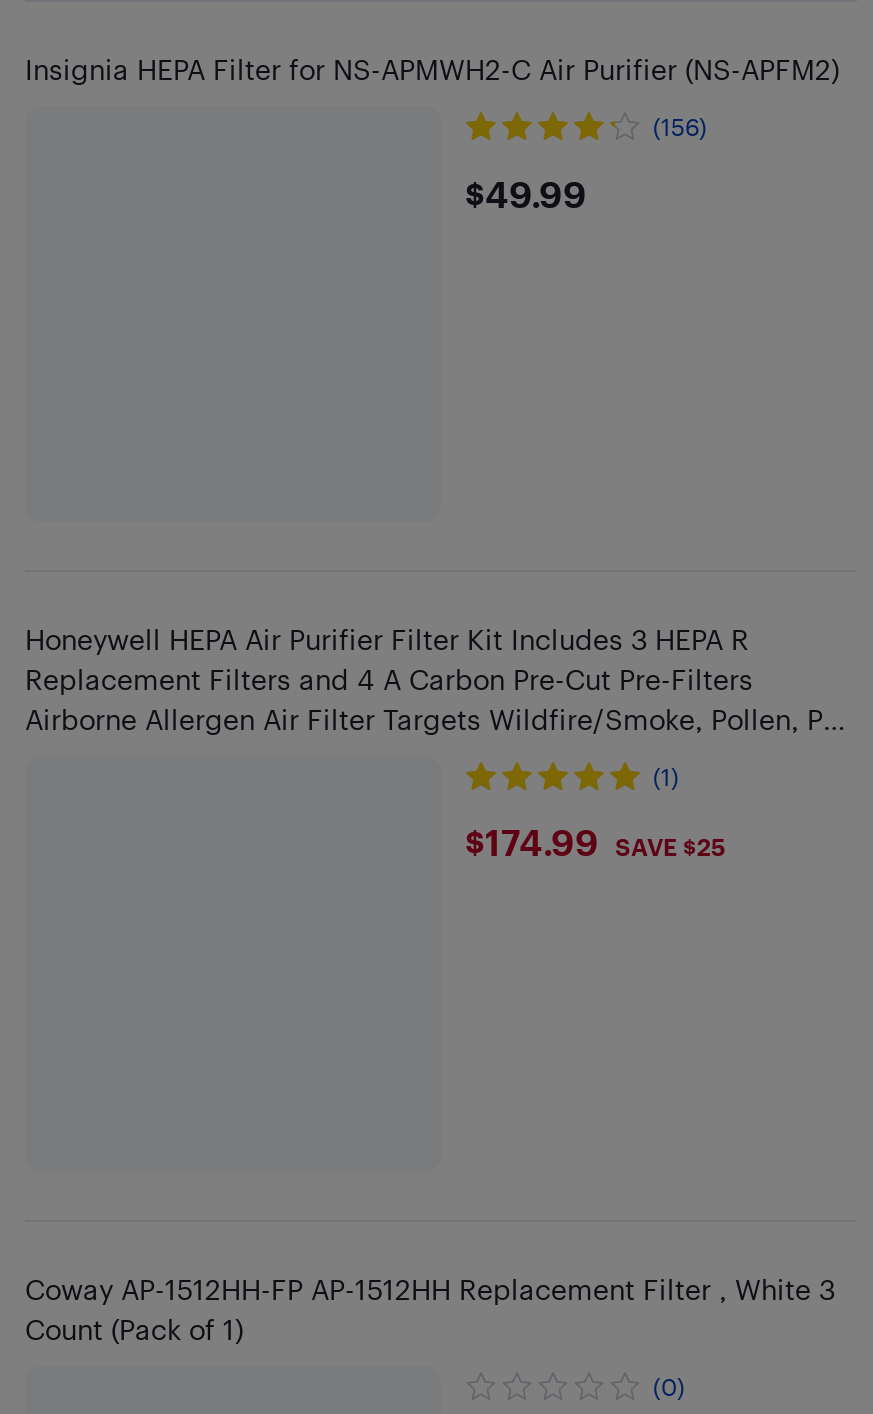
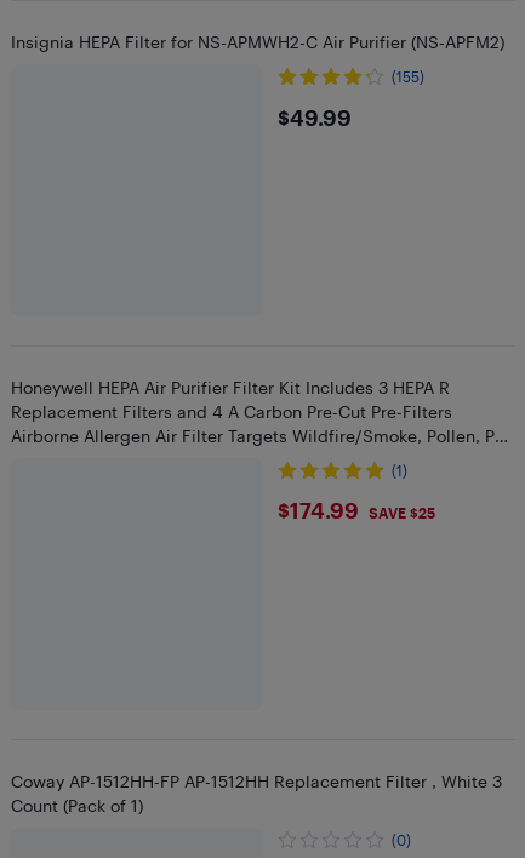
- (156)
+ (155)
